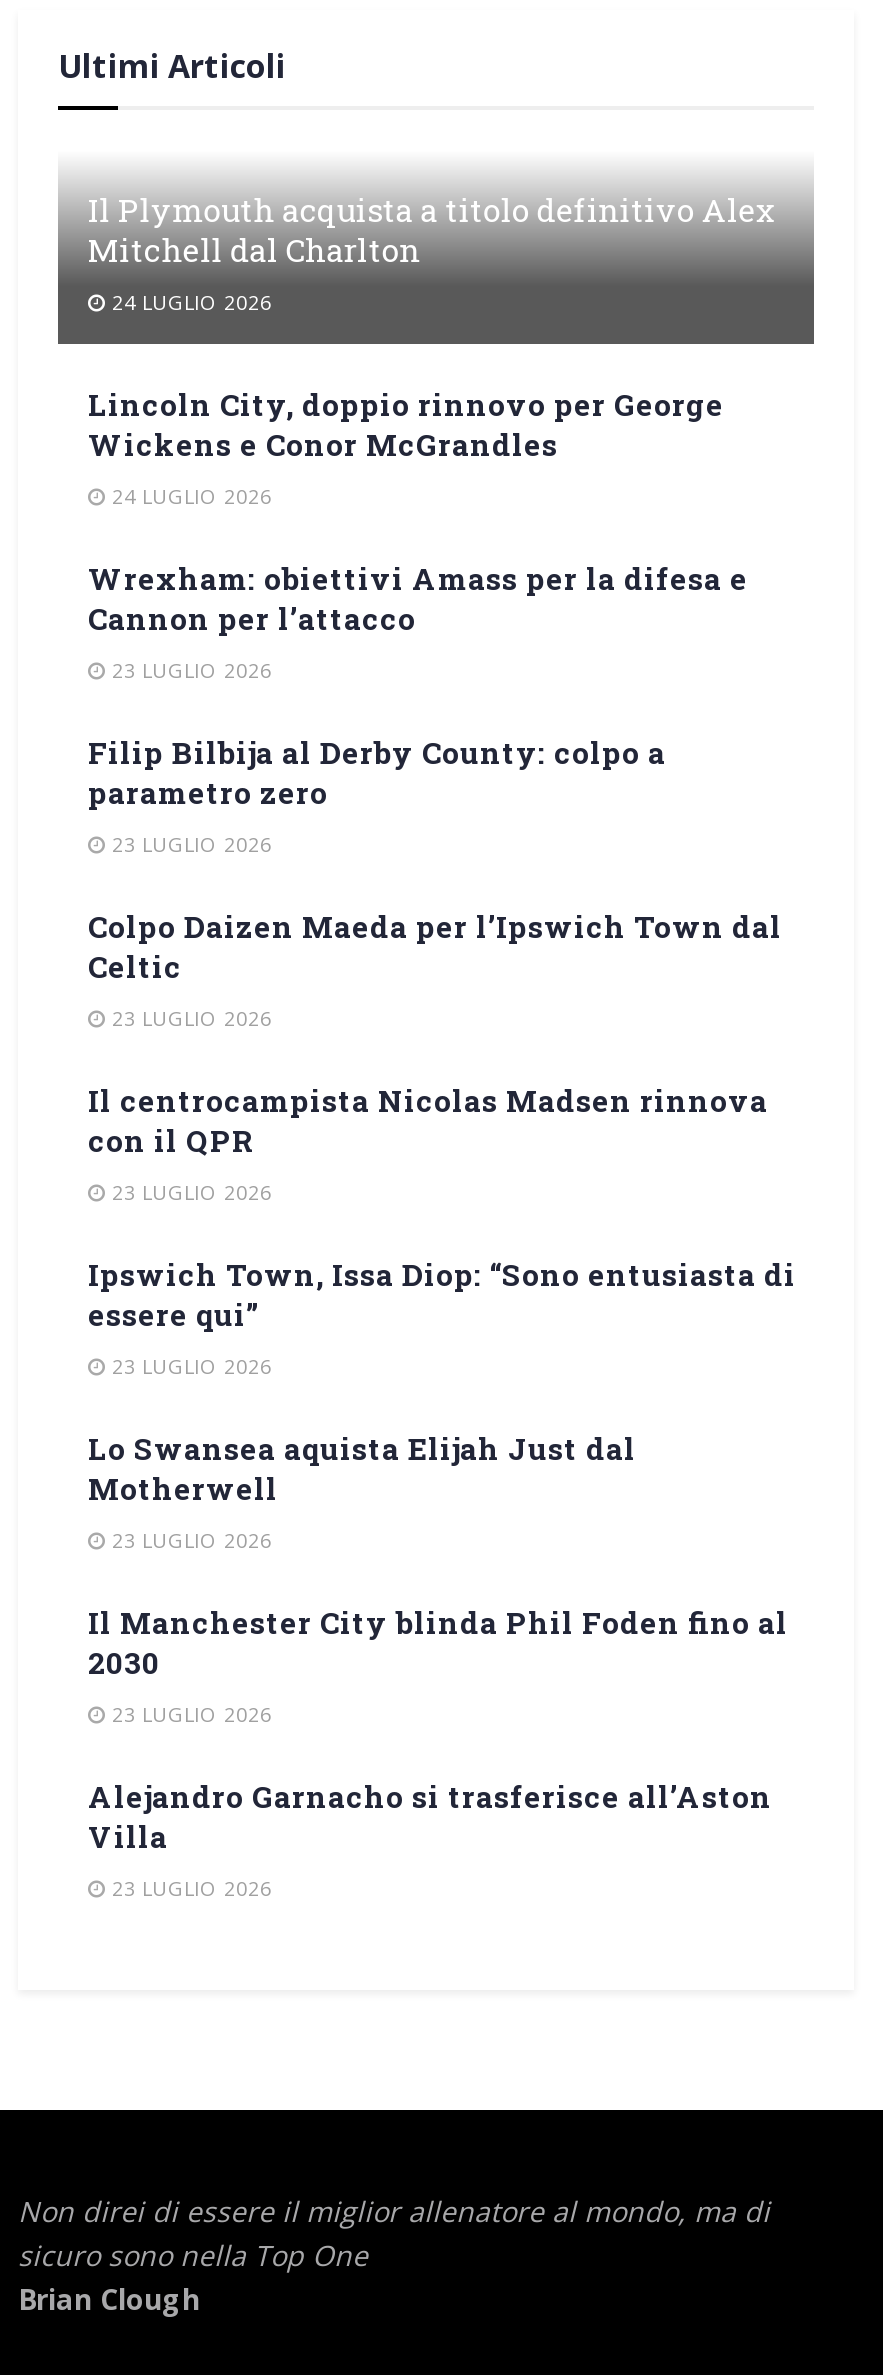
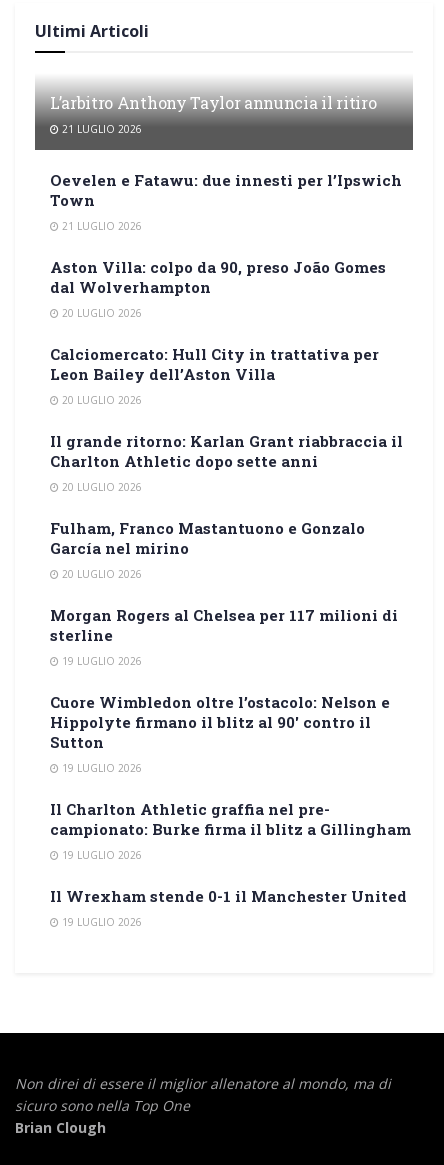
- Il Plymouth acquista a titolo definitivo Alex
- Mitchell dal Charlton
- 24 LUGLIO 2026
+ L’arbitro Anthony Taylor annuncia il ritiro
+ 21 LUGLIO 2026

- Lincoln City, doppio rinnovo per George
- Wickens e Conor McGrandles
- 24 LUGLIO 2026
+ Oevelen e Fatawu: due innesti per l’Ipswich
+ Town
+ 21 LUGLIO 2026

- Wrexham: obiettivi Amass per la difesa e
- Cannon per l’attacco
- 23 LUGLIO 2026
+ Aston Villa: colpo da 90, preso João Gomes
+ dal Wolverhampton
+ 20 LUGLIO 2026

- Filip Bilbija al Derby County: colpo a
- parametro zero
- 23 LUGLIO 2026
+ Calciomercato: Hull City in trattativa per
+ Leon Bailey dell’Aston Villa
+ 20 LUGLIO 2026

- Colpo Daizen Maeda per l’Ipswich Town dal
- Celtic
- 23 LUGLIO 2026
+ Il grande ritorno: Karlan Grant riabbraccia il
+ Charlton Athletic dopo sette anni
+ 20 LUGLIO 2026

- Il centrocampista Nicolas Madsen rinnova
- con il QPR
- 23 LUGLIO 2026
+ Fulham, Franco Mastantuono e Gonzalo
+ García nel mirino
+ 20 LUGLIO 2026

- Ipswich Town, Issa Diop: “Sono entusiasta di
- essere qui”
- 23 LUGLIO 2026
+ Morgan Rogers al Chelsea per 117 milioni di
+ sterline
+ 19 LUGLIO 2026

- Lo Swansea aquista Elijah Just dal
- Motherwell
- 23 LUGLIO 2026
+ Cuore Wimbledon oltre l’ostacolo: Nelson e
+ Hippolyte firmano il blitz al 90′ contro il
+ Sutton
+ 19 LUGLIO 2026

- Il Manchester City blinda Phil Foden fino al
- 2030
- 23 LUGLIO 2026
+ Il Charlton Athletic graffia nel pre-
+ campionato: Burke firma il blitz a Gillingham
+ 19 LUGLIO 2026

- Alejandro Garnacho si trasferisce all’Aston
- Villa
- 23 LUGLIO 2026
+ Il Wrexham stende 0-1 il Manchester United
+ 19 LUGLIO 2026
